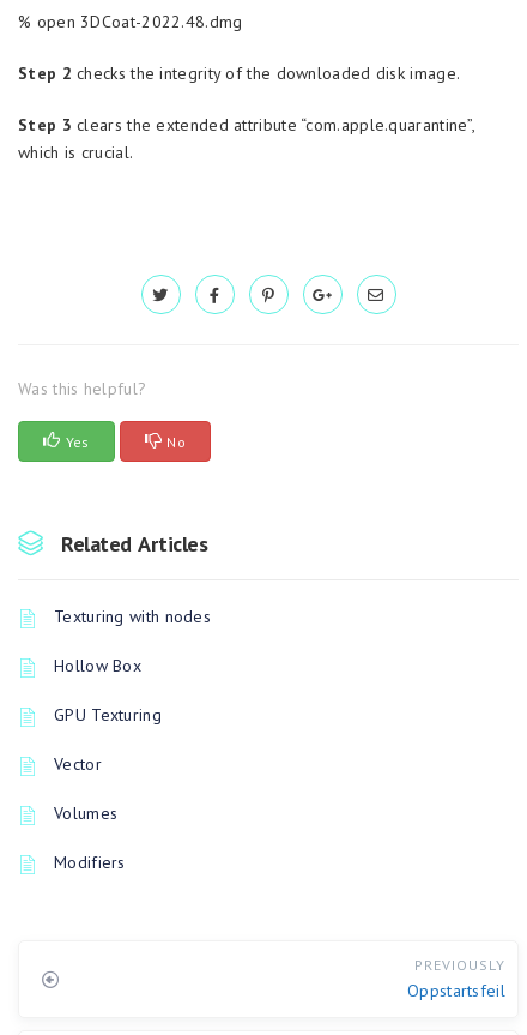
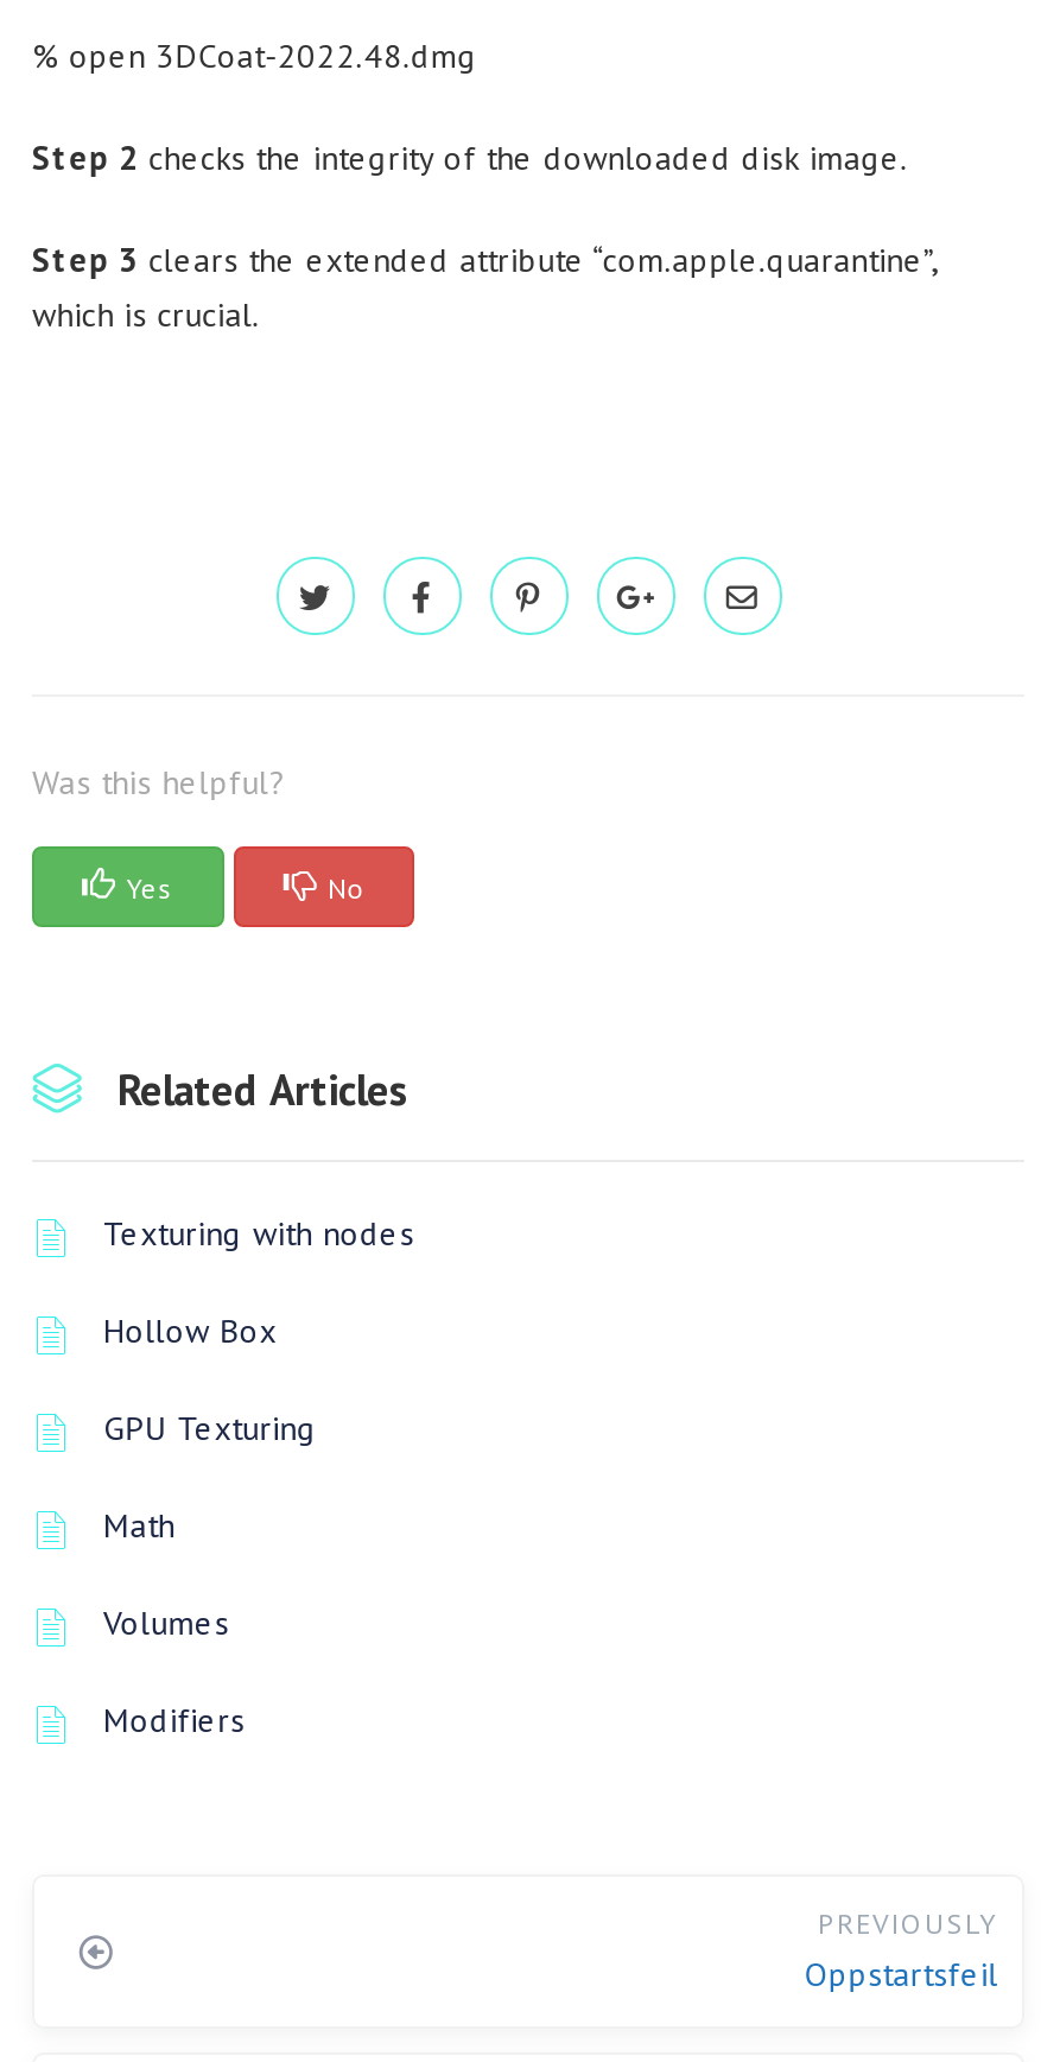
- Vector
+ Math
